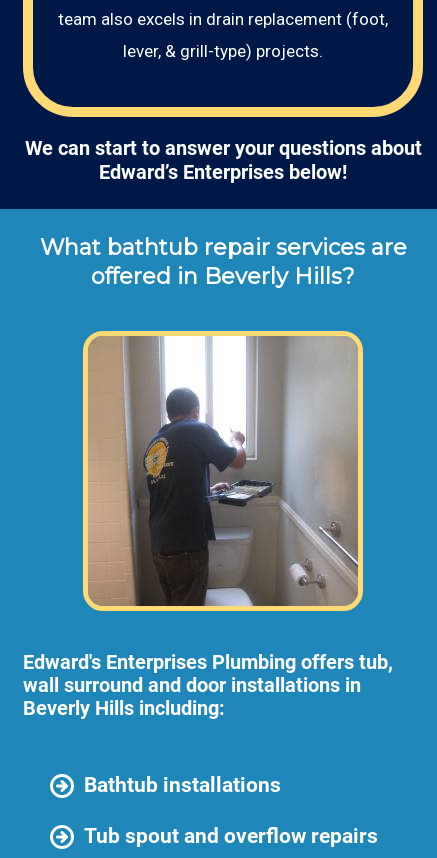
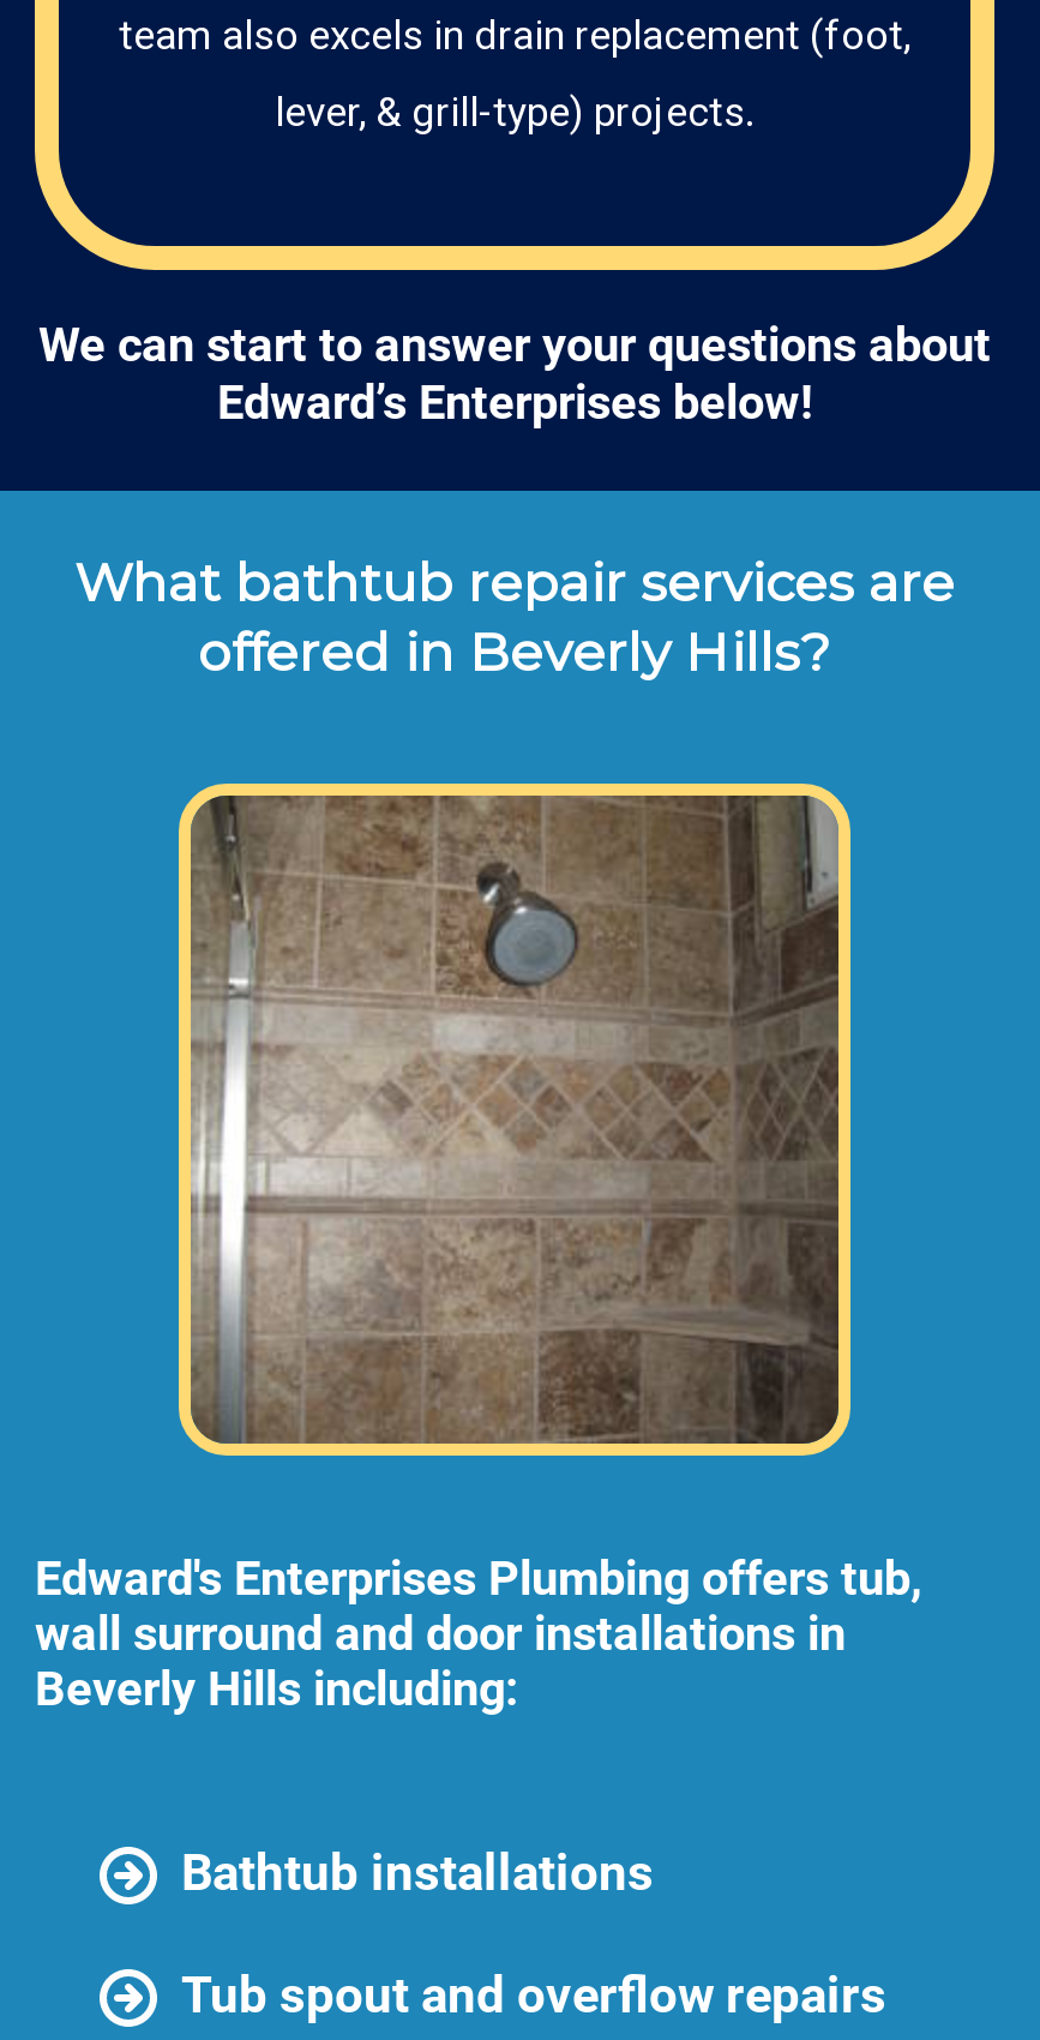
- [image]
+ [image]
